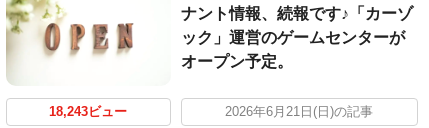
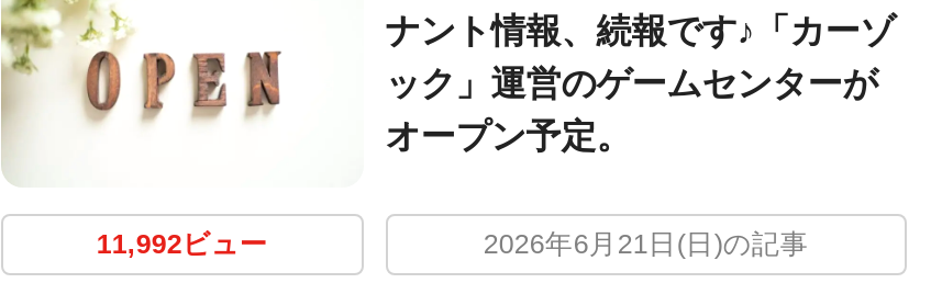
- 18,243ビュー
+ 11,992ビュー
